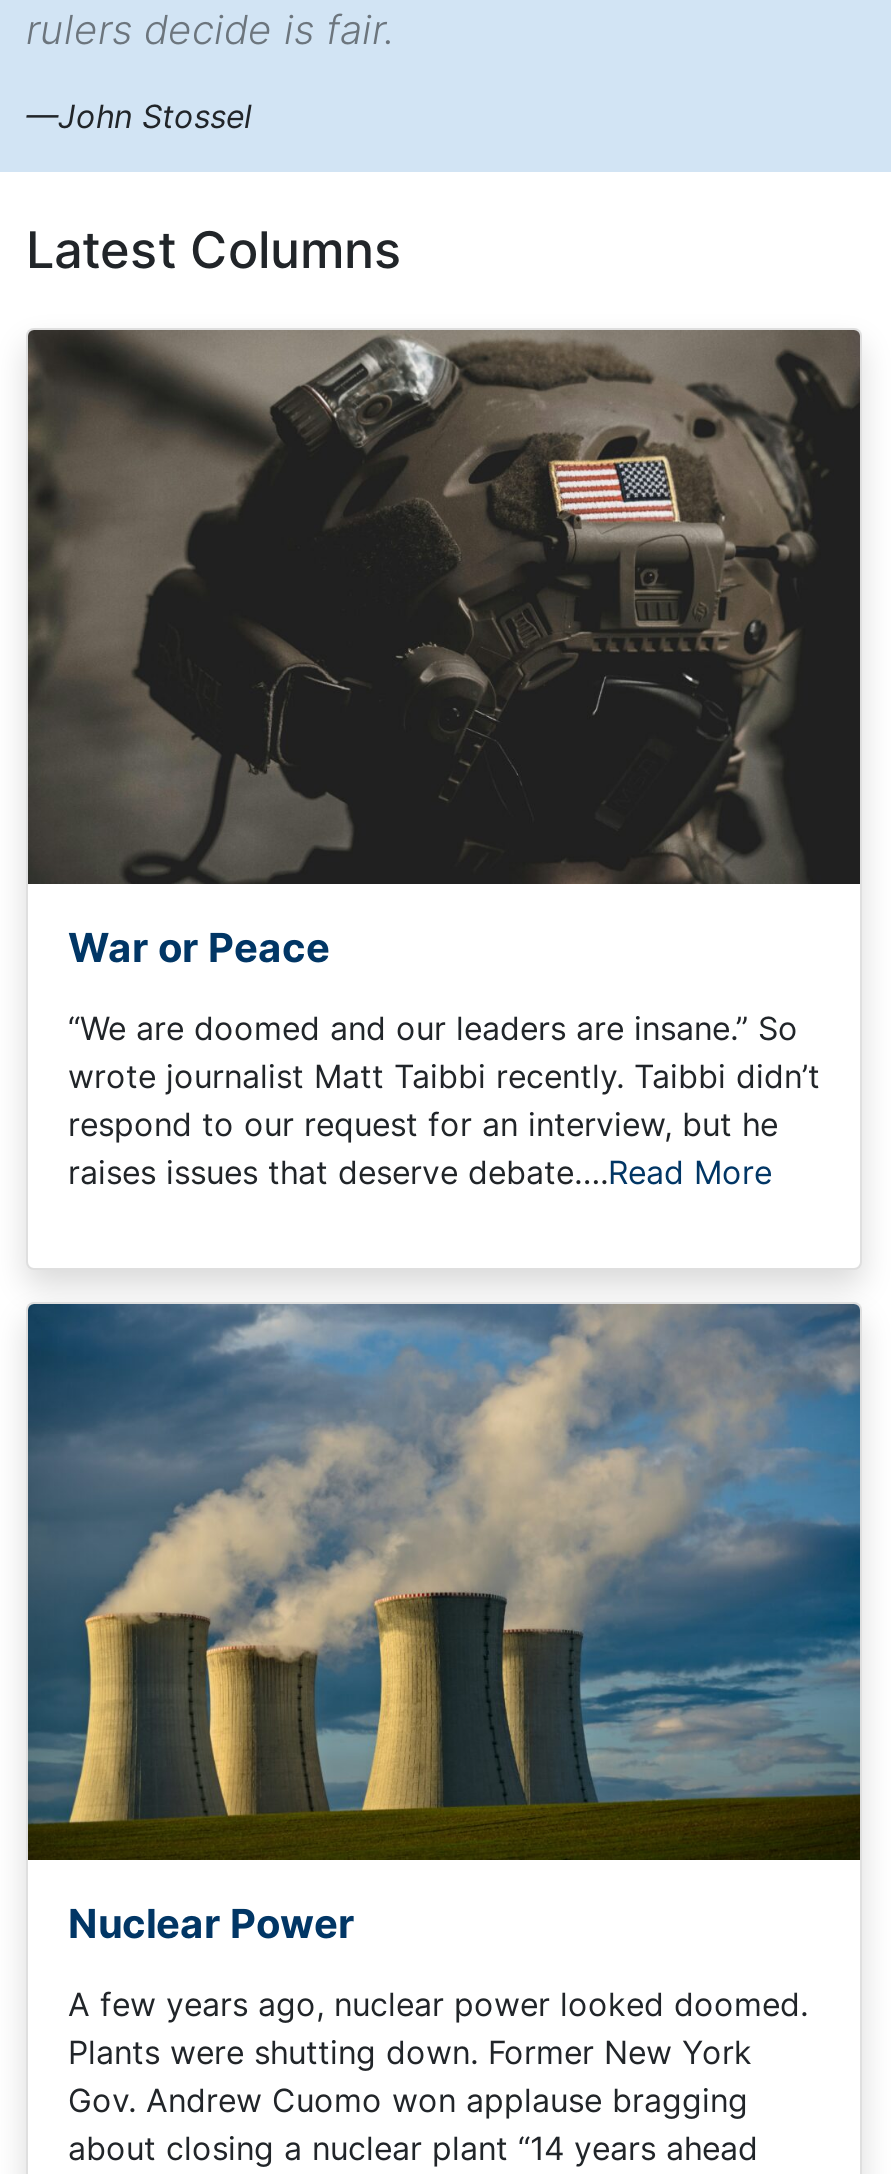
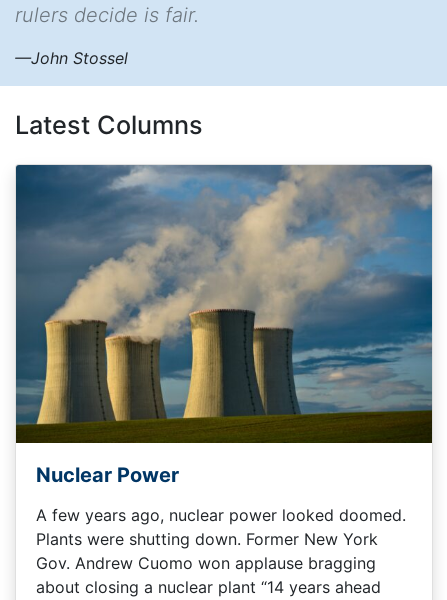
- [image]
- War or Peace
- “We are doomed and our leaders are insane.” So
- wrote journalist Matt Taibbi recently. Taibbi didn’t
- respond to our request for an interview, but he
- raises issues that deserve debate….Read More
